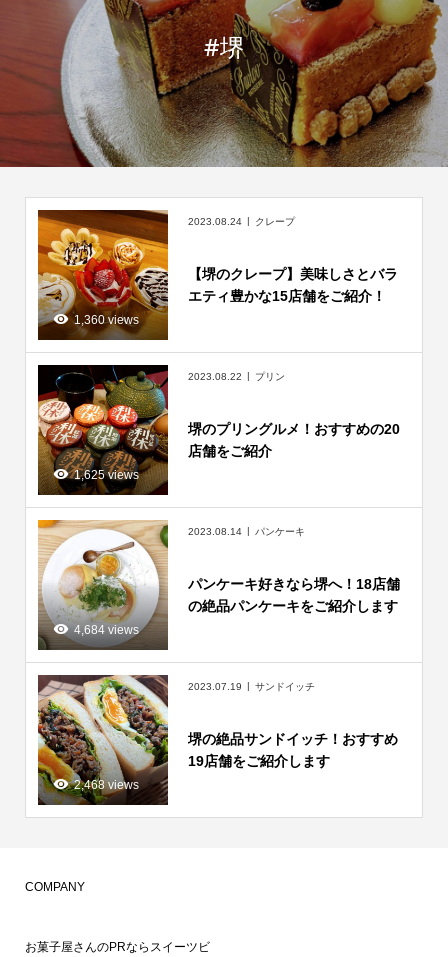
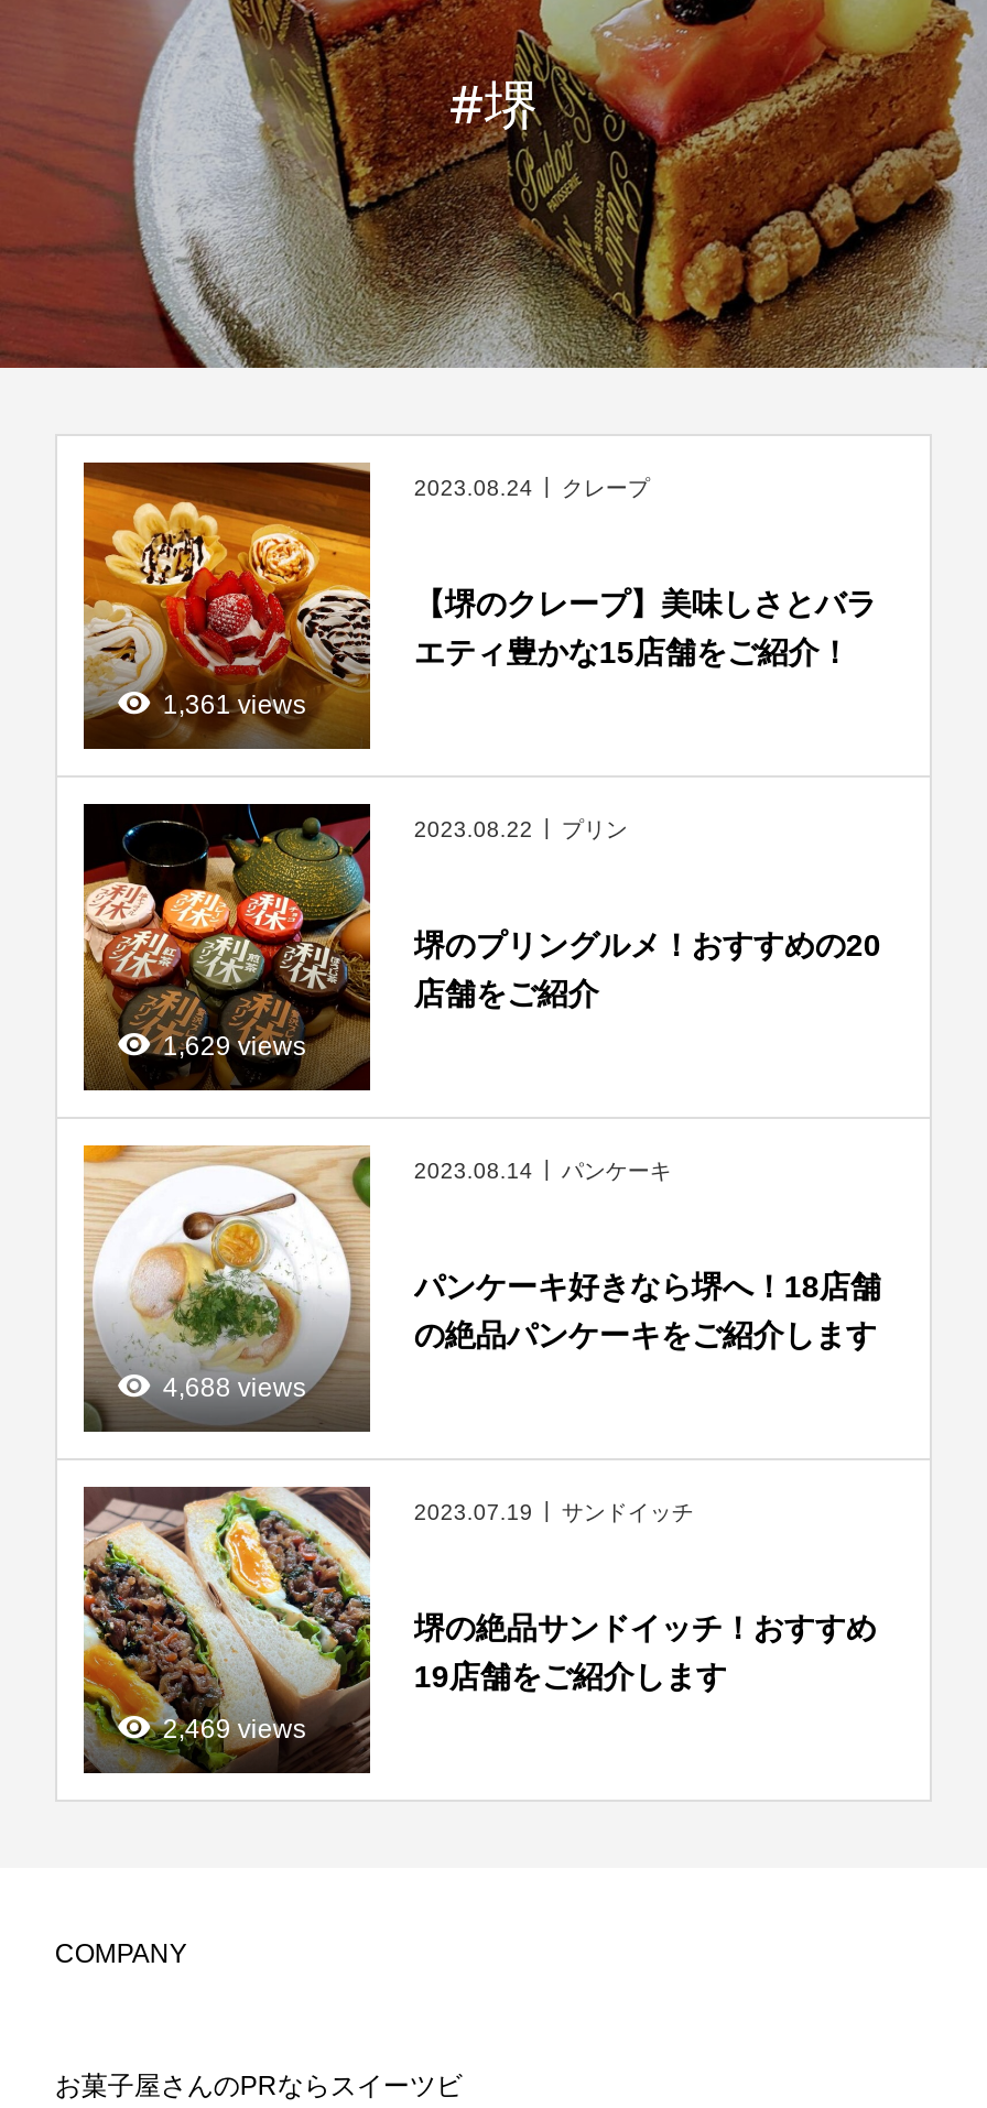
- 1,360 views
+ 1,361 views

- 1,625 views
+ 1,629 views

- 4,684 views
+ 4,688 views

- 2,468 views
+ 2,469 views
